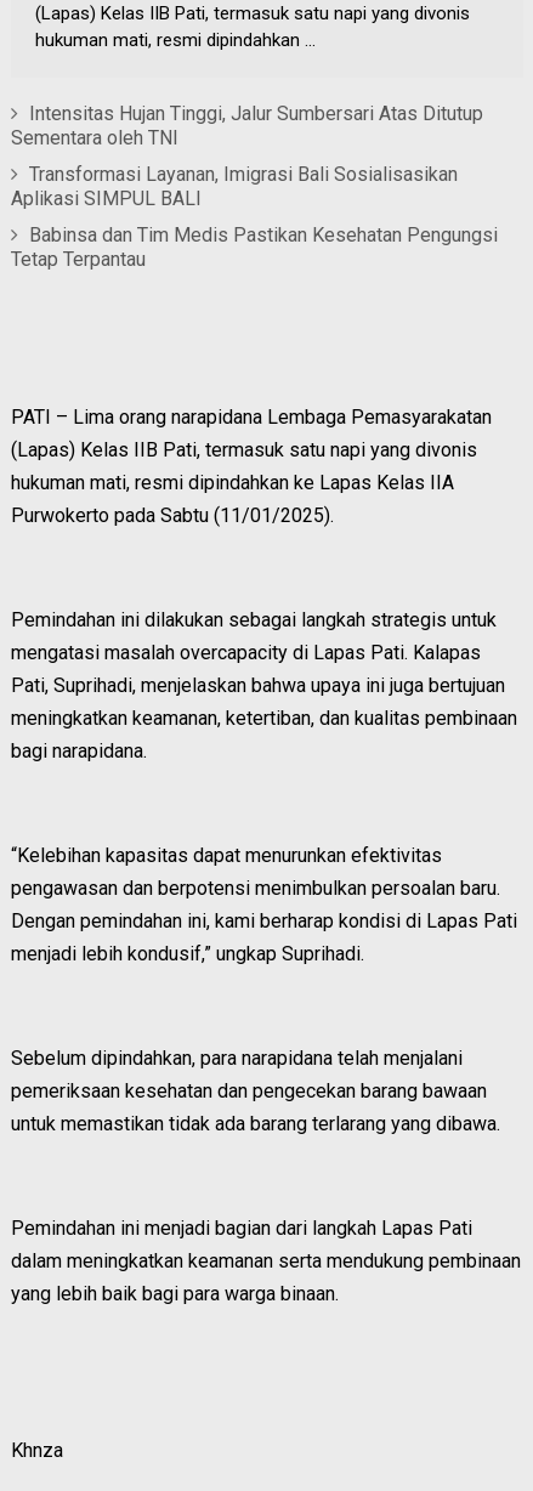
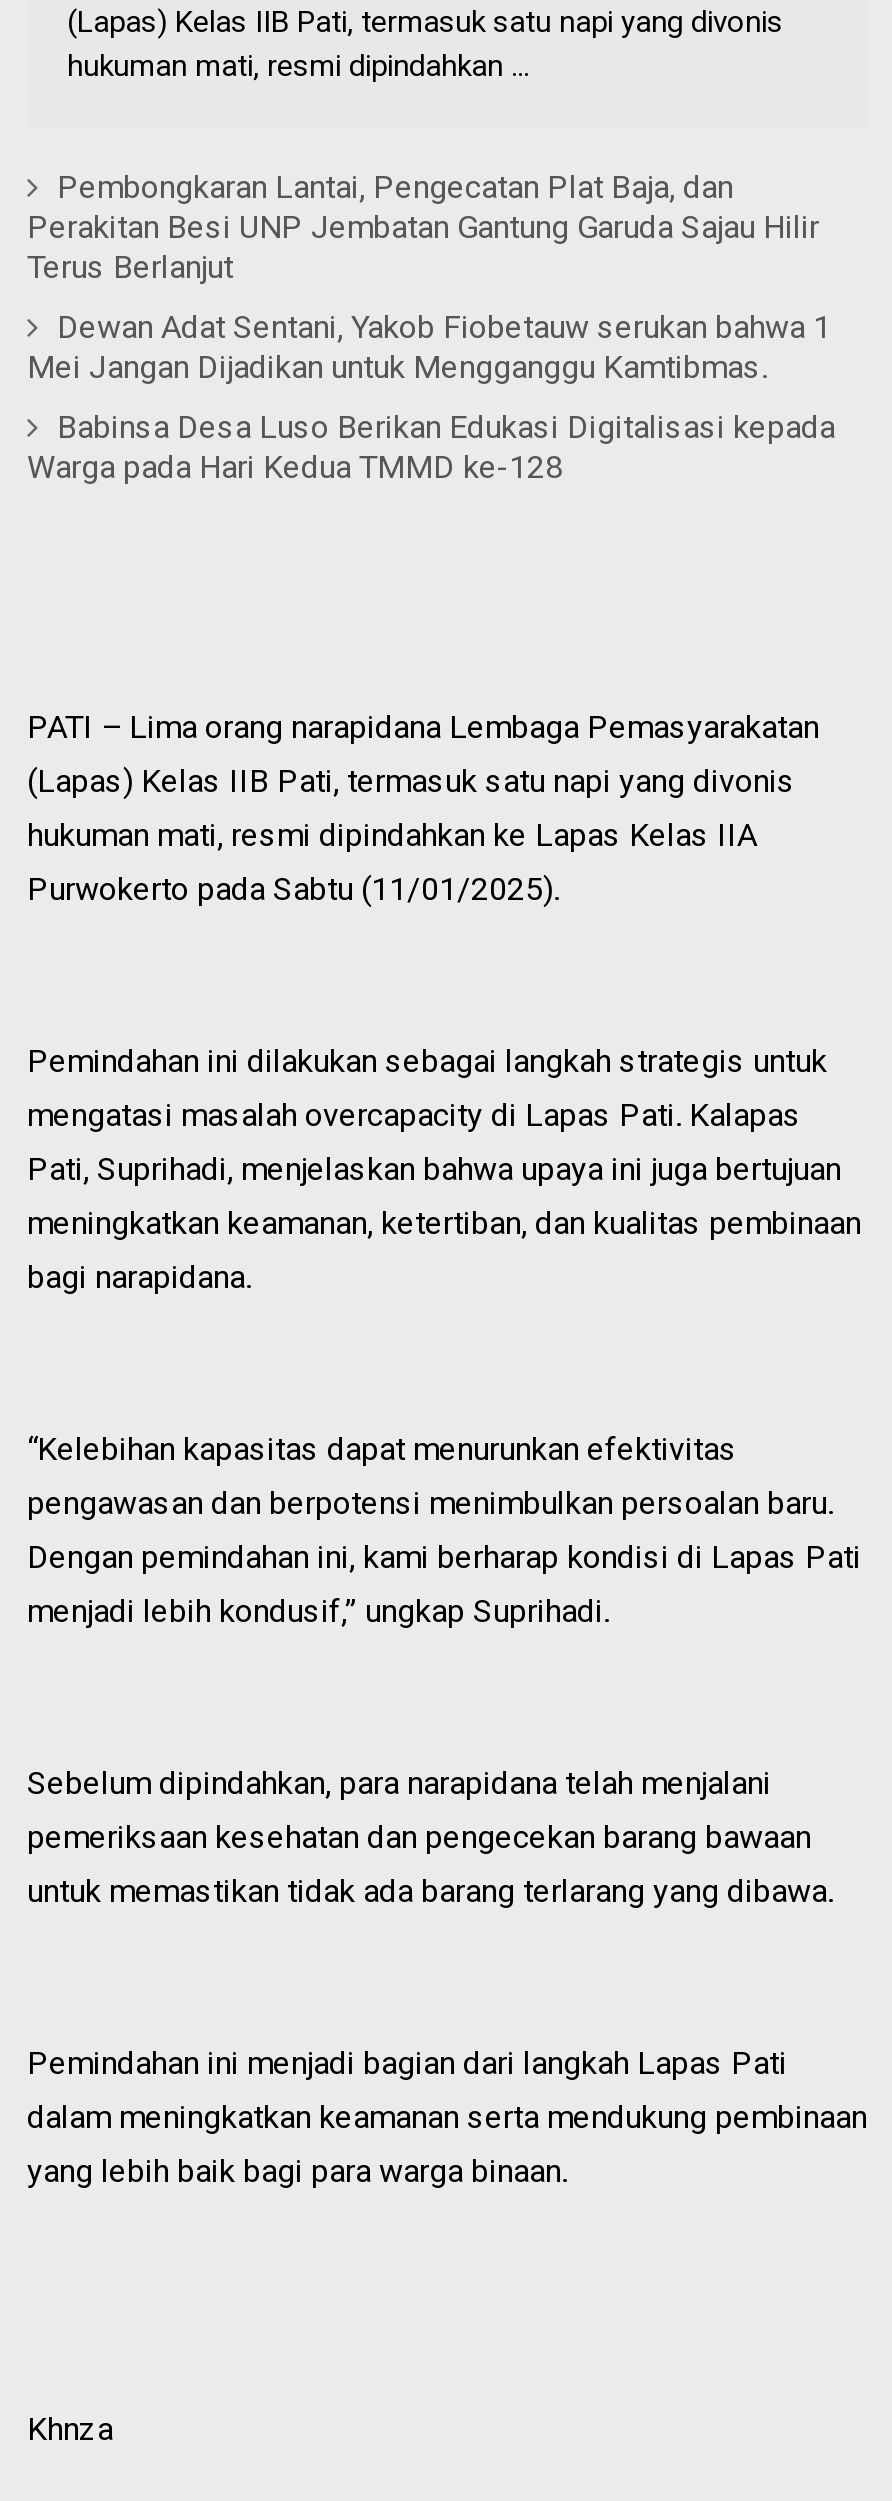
- Intensitas Hujan Tinggi, Jalur Sumbersari Atas Ditutup
- Sementara oleh TNI
+ Pembongkaran Lantai, Pengecatan Plat Baja, dan
+ Perakitan Besi UNP Jembatan Gantung Garuda Sajau Hilir
+ Terus Berlanjut

- Transformasi Layanan, Imigrasi Bali Sosialisasikan
- Aplikasi SIMPUL BALI
+ Dewan Adat Sentani, Yakob Fiobetauw serukan bahwa 1
+ Mei Jangan Dijadikan untuk Mengganggu Kamtibmas.

- Babinsa dan Tim Medis Pastikan Kesehatan Pengungsi
- Tetap Terpantau
+ Babinsa Desa Luso Berikan Edukasi Digitalisasi kepada
+ Warga pada Hari Kedua TMMD ke-128
